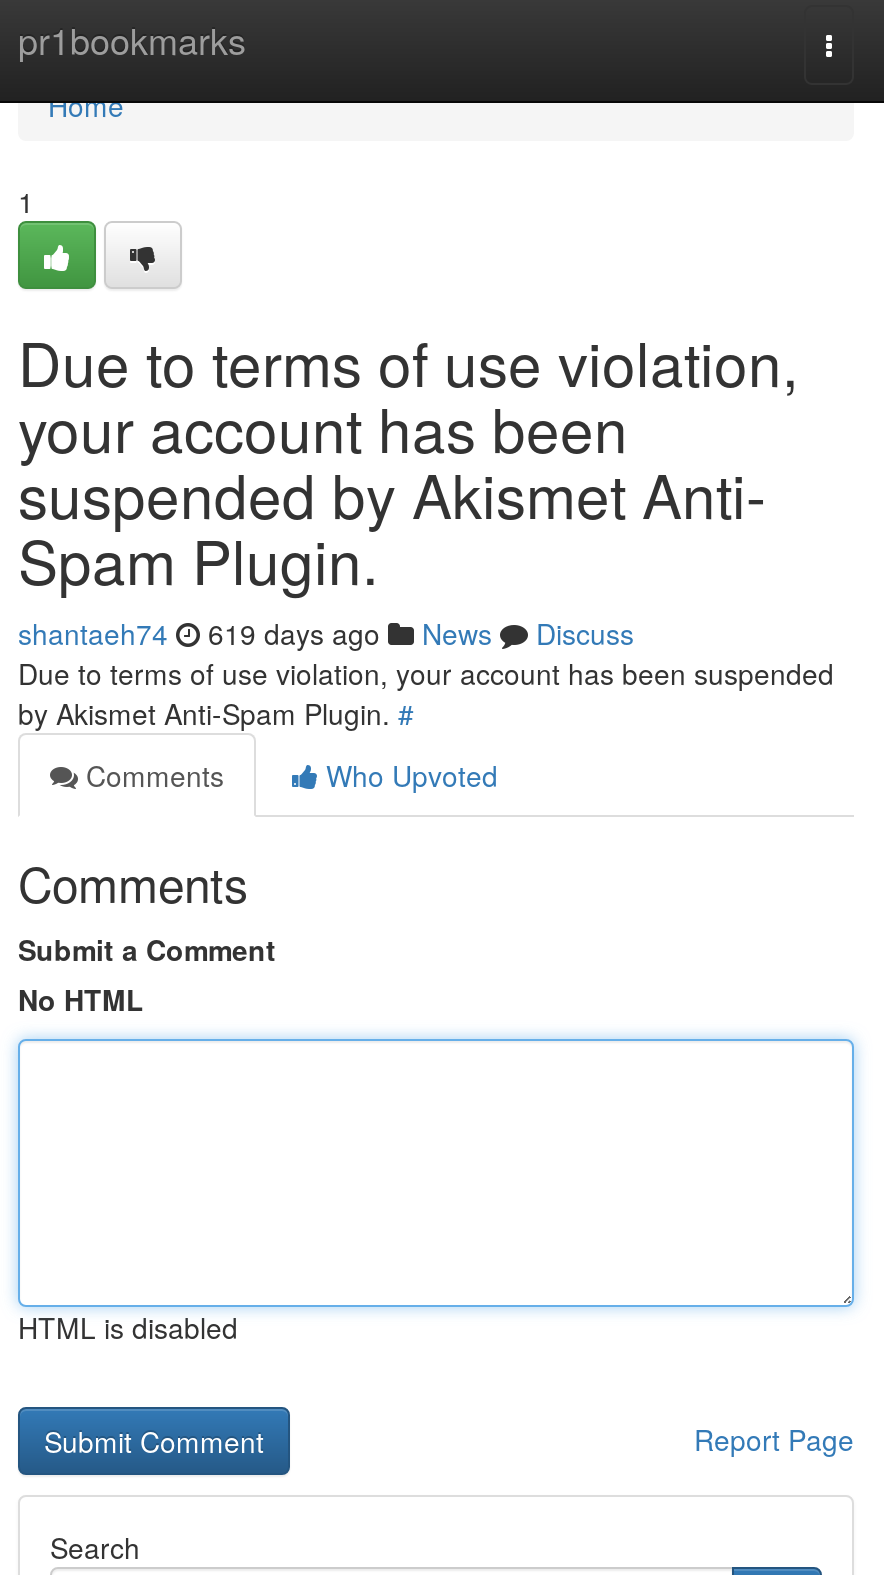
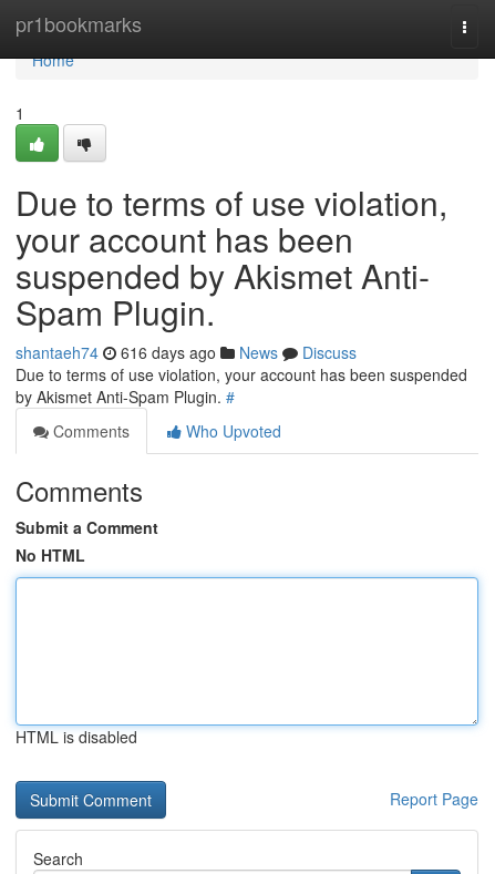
- shantaeh74 619 days ago News Discuss
+ shantaeh74 616 days ago News Discuss
